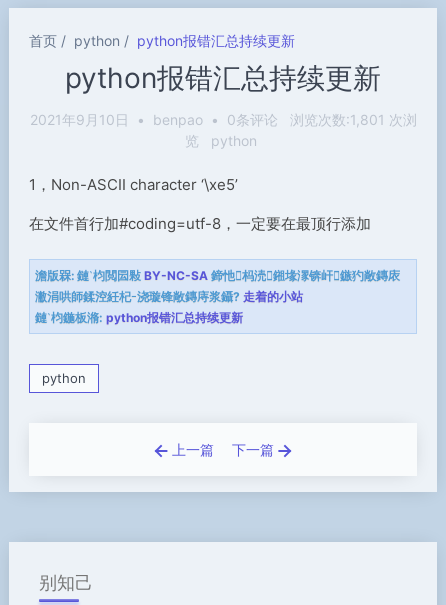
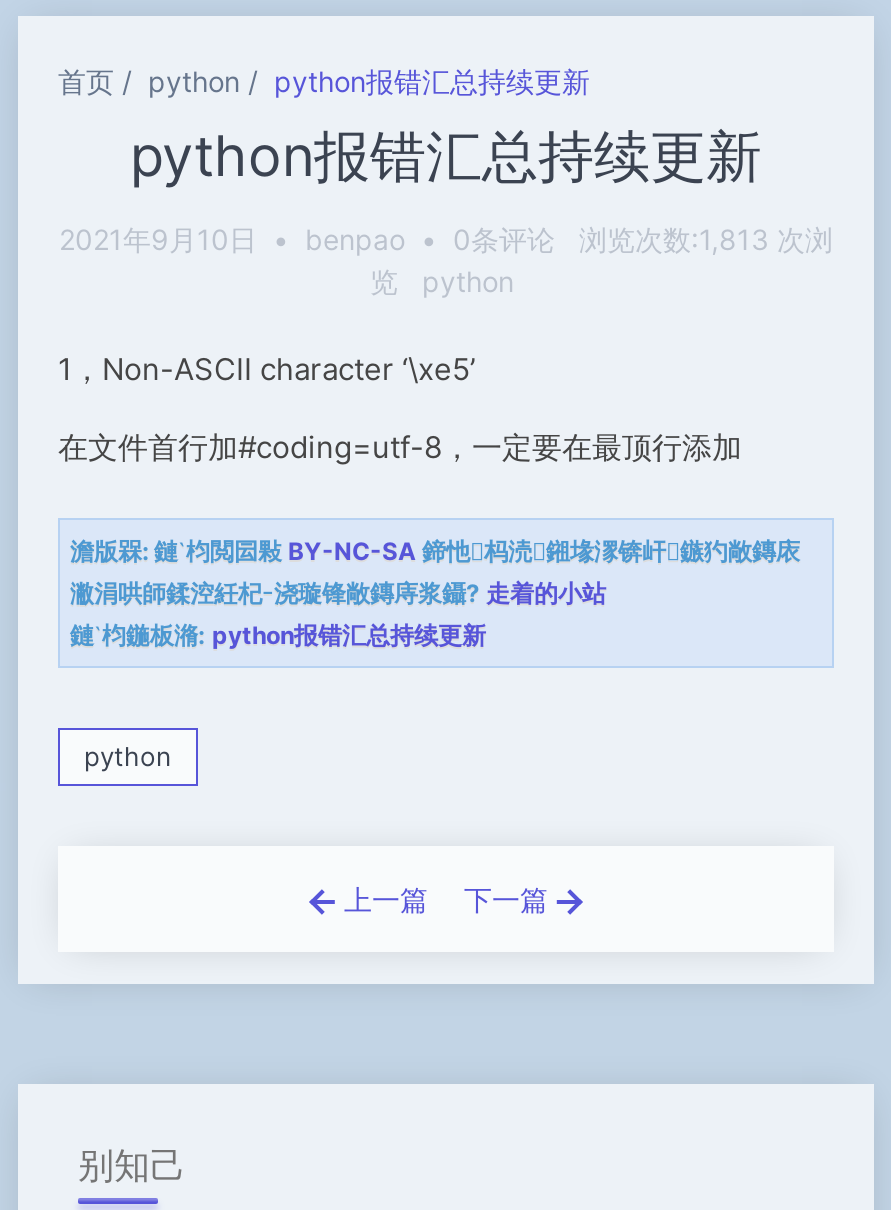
- 2021年9月10日 • benpao • 0条评论 浏览次数:1,801 次浏
+ 2021年9月10日 • benpao • 0条评论 浏览次数:1,813 次浏
